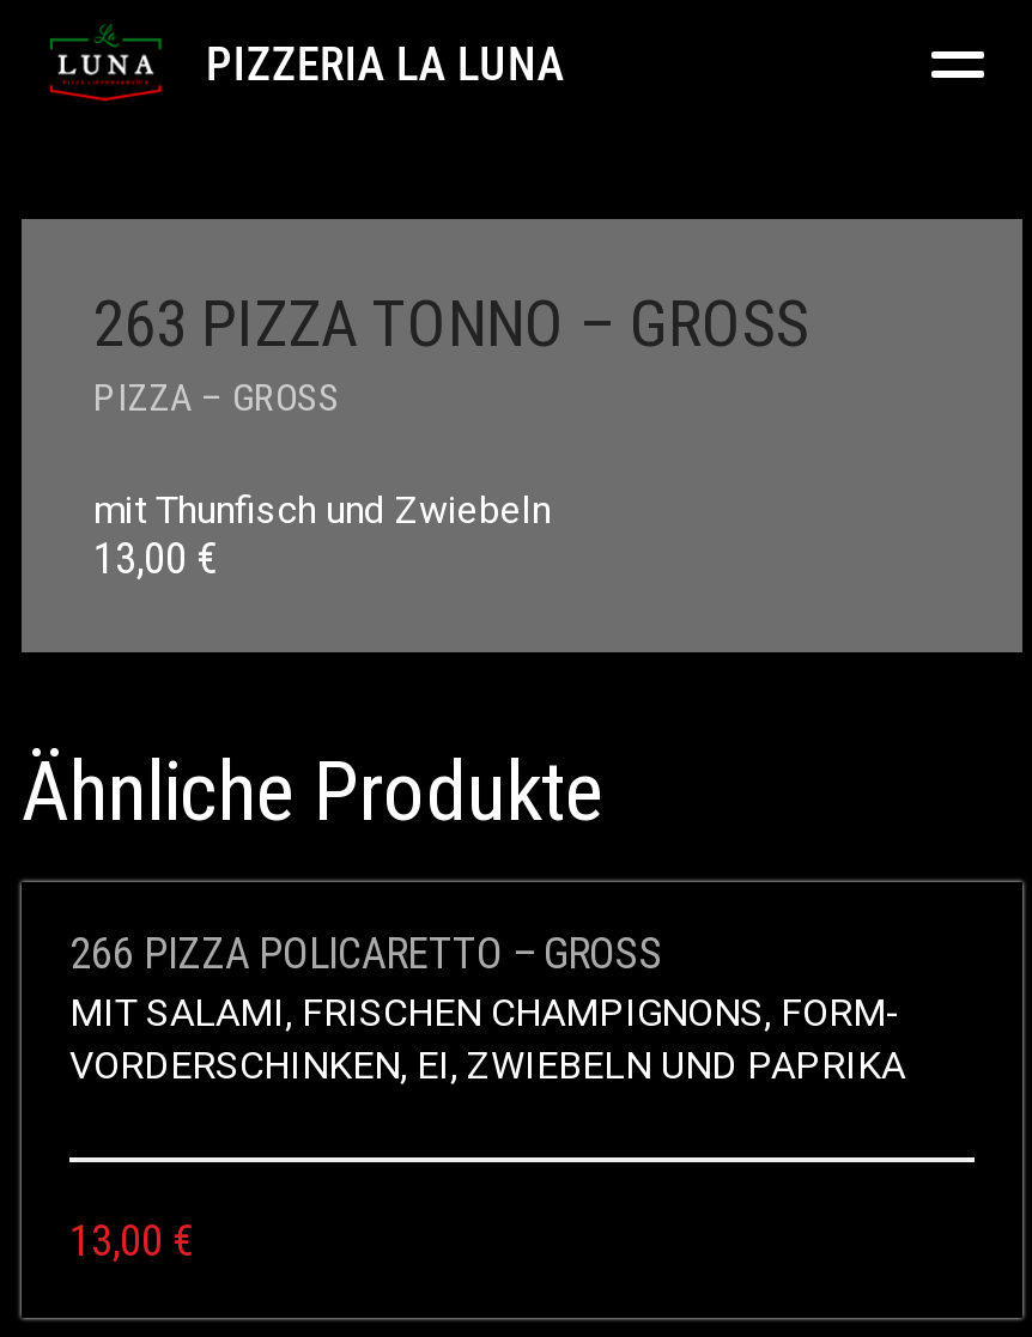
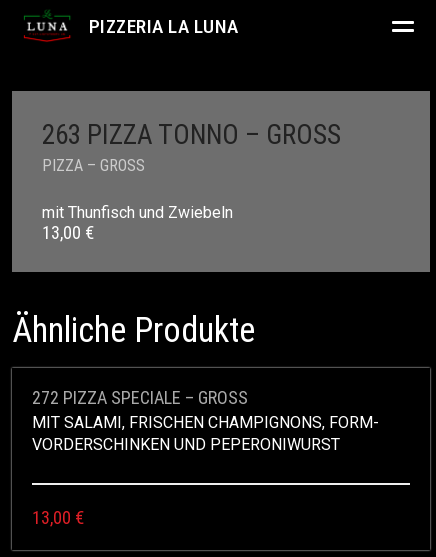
- 266 PIZZA POLICARETTO – GROSS
+ 272 PIZZA SPECIALE – GROSS

- VORDERSCHINKEN, EI, ZWIEBELN UND PAPRIKA
+ VORDERSCHINKEN UND PEPERONIWURST
